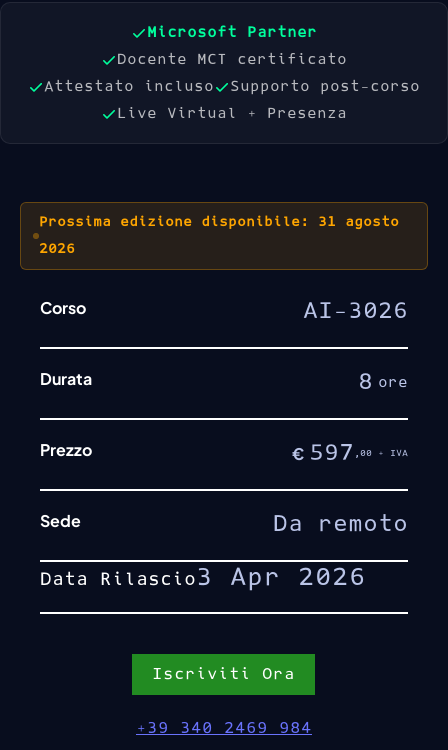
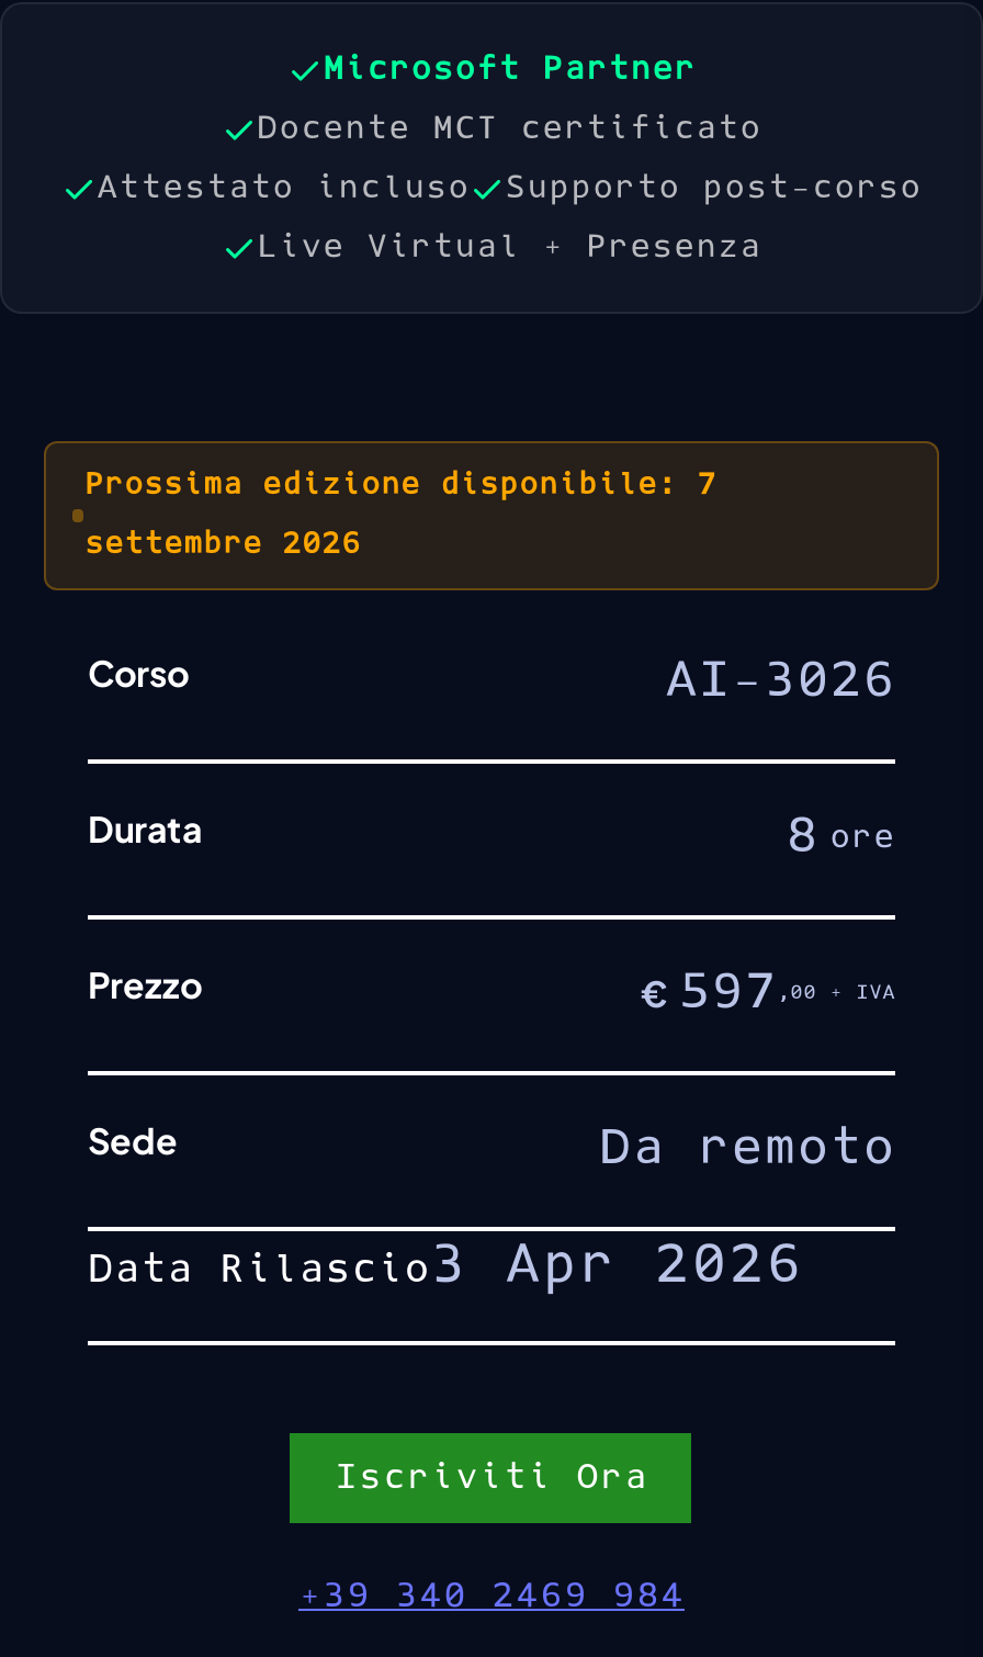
- Prossima edizione disponibile: 31 agosto
+ Prossima edizione disponibile: 7

- 2026
+ settembre 2026
